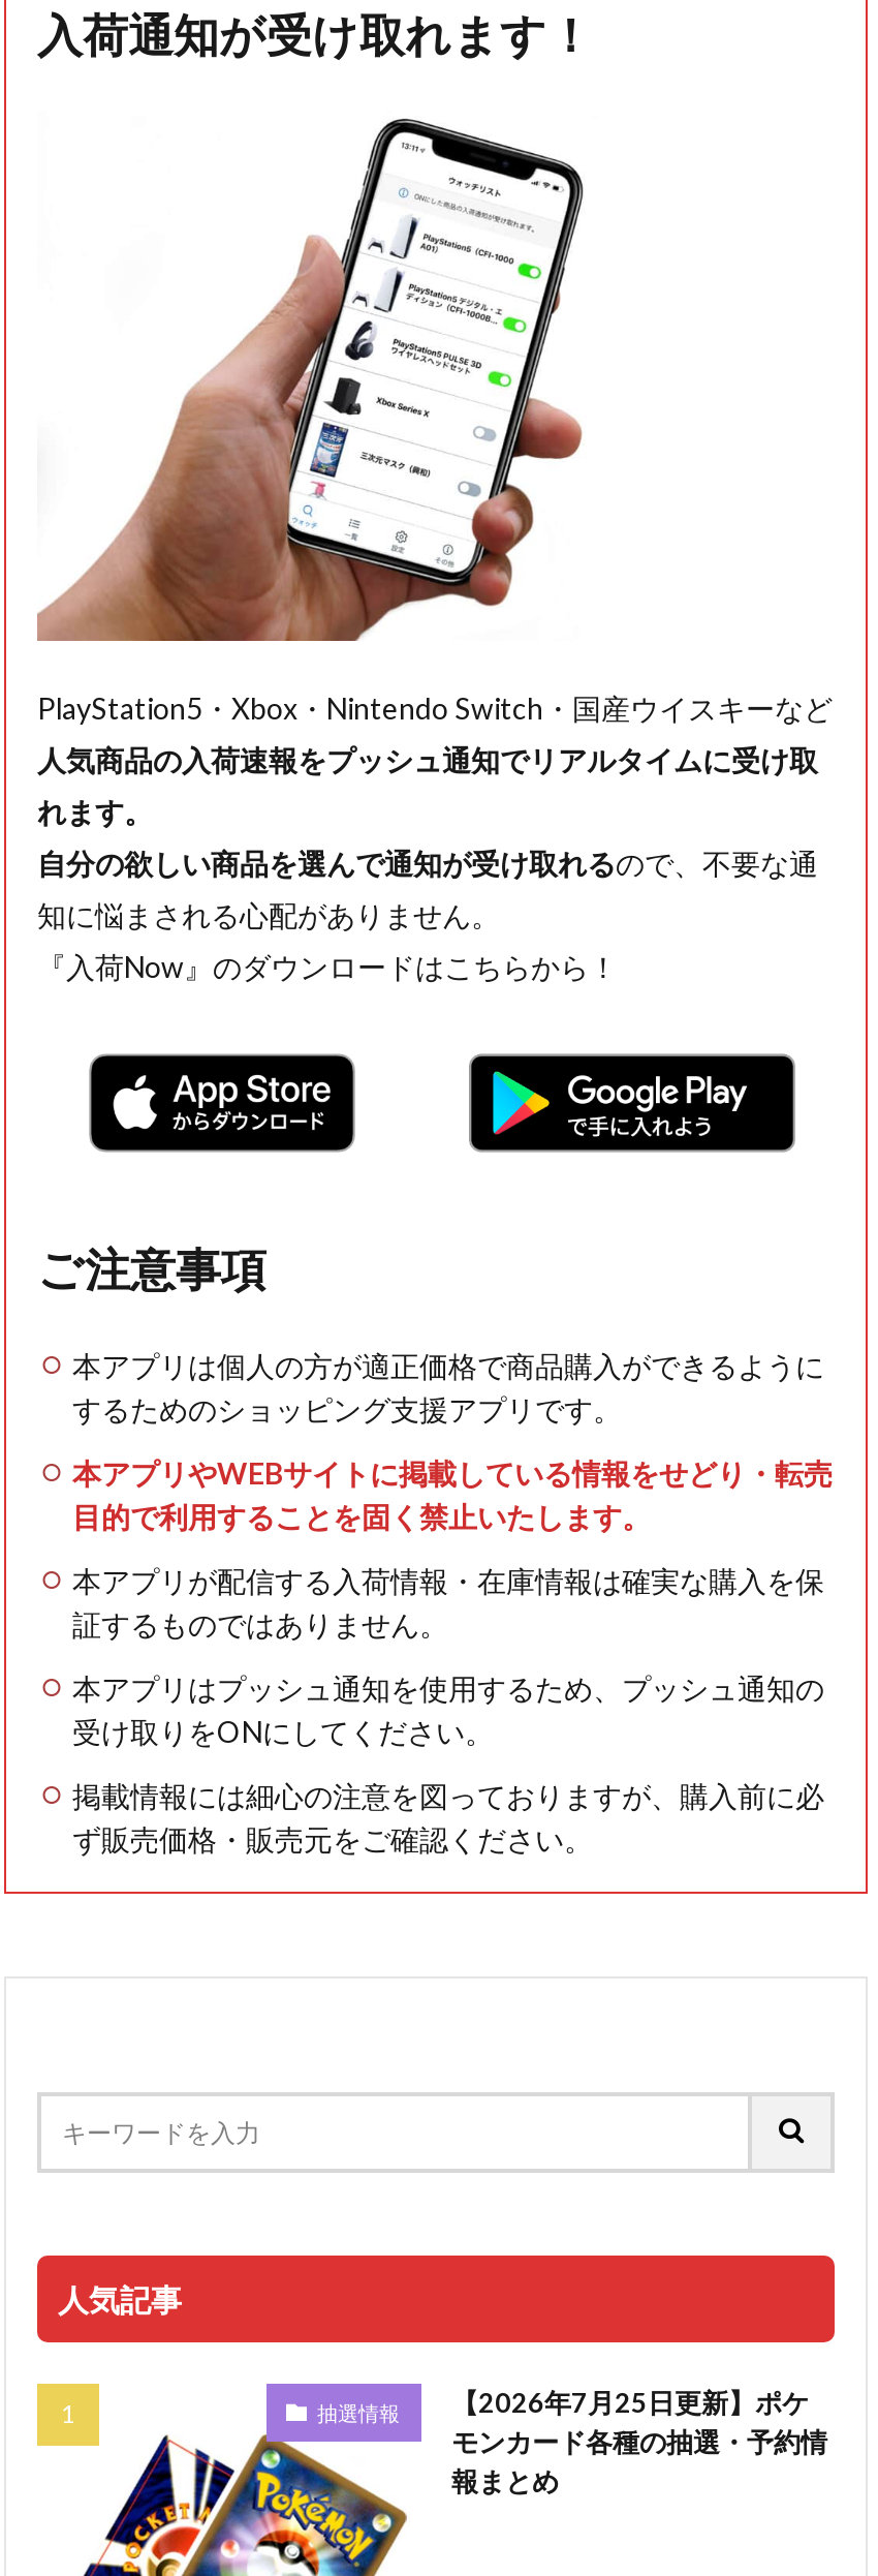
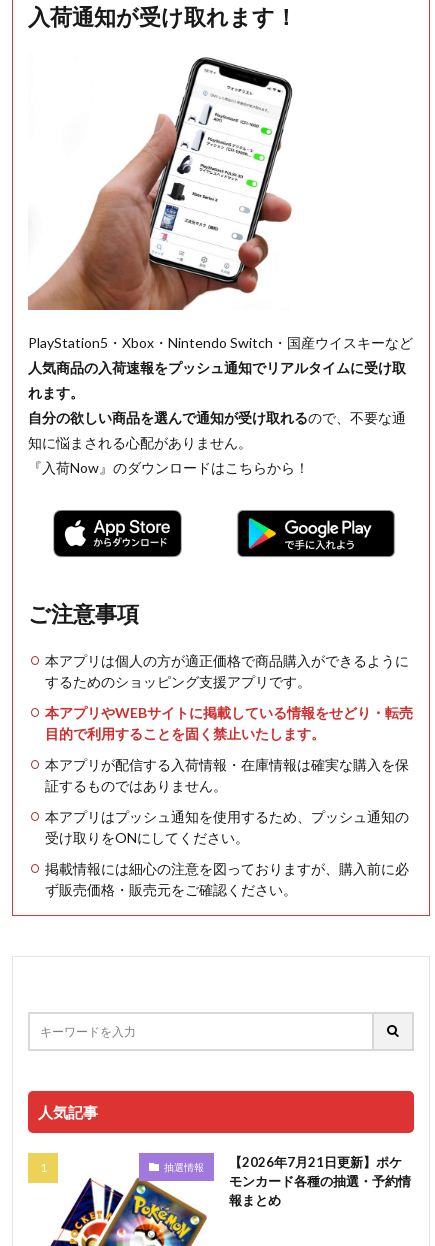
- 【2026年7月25日更新】ポケ
+ 【2026年7月21日更新】ポケ
